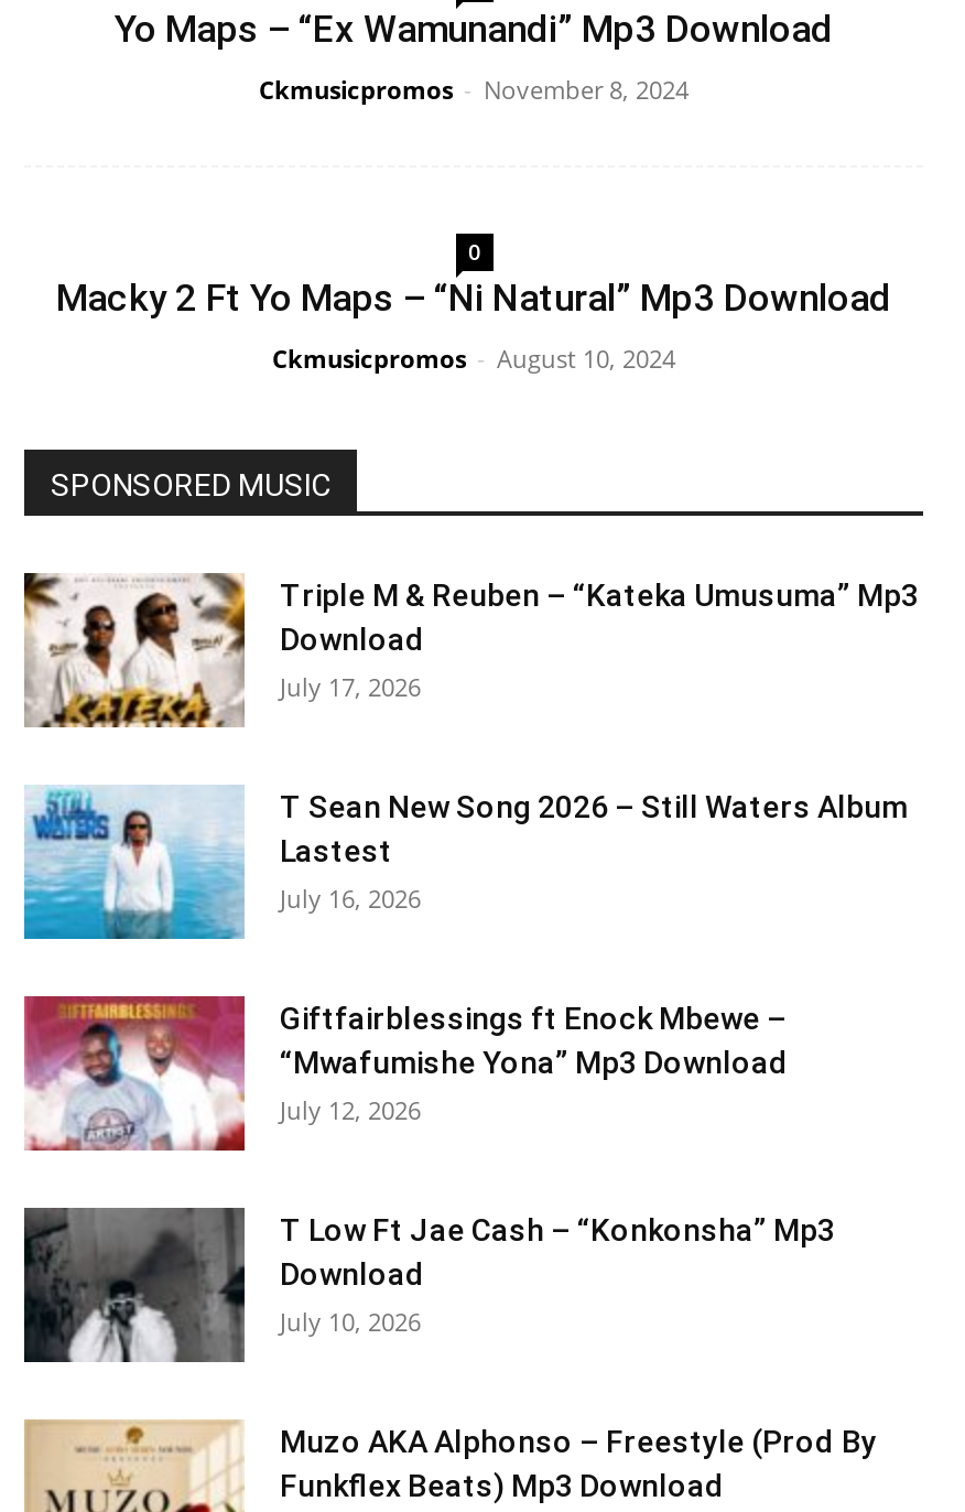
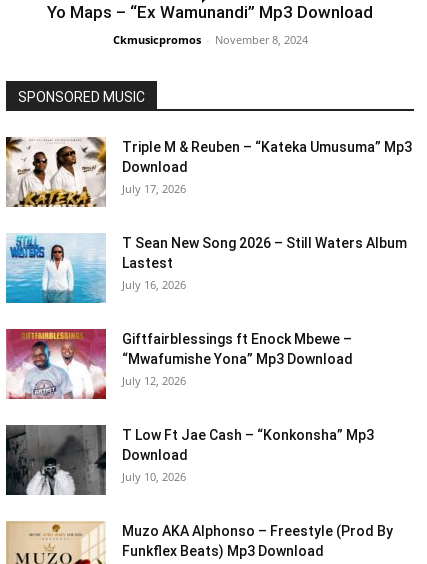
- 0
- Macky 2 Ft Yo Maps – “Ni Natural” Mp3 Download
- Ckmusicpromos - August 10, 2024
